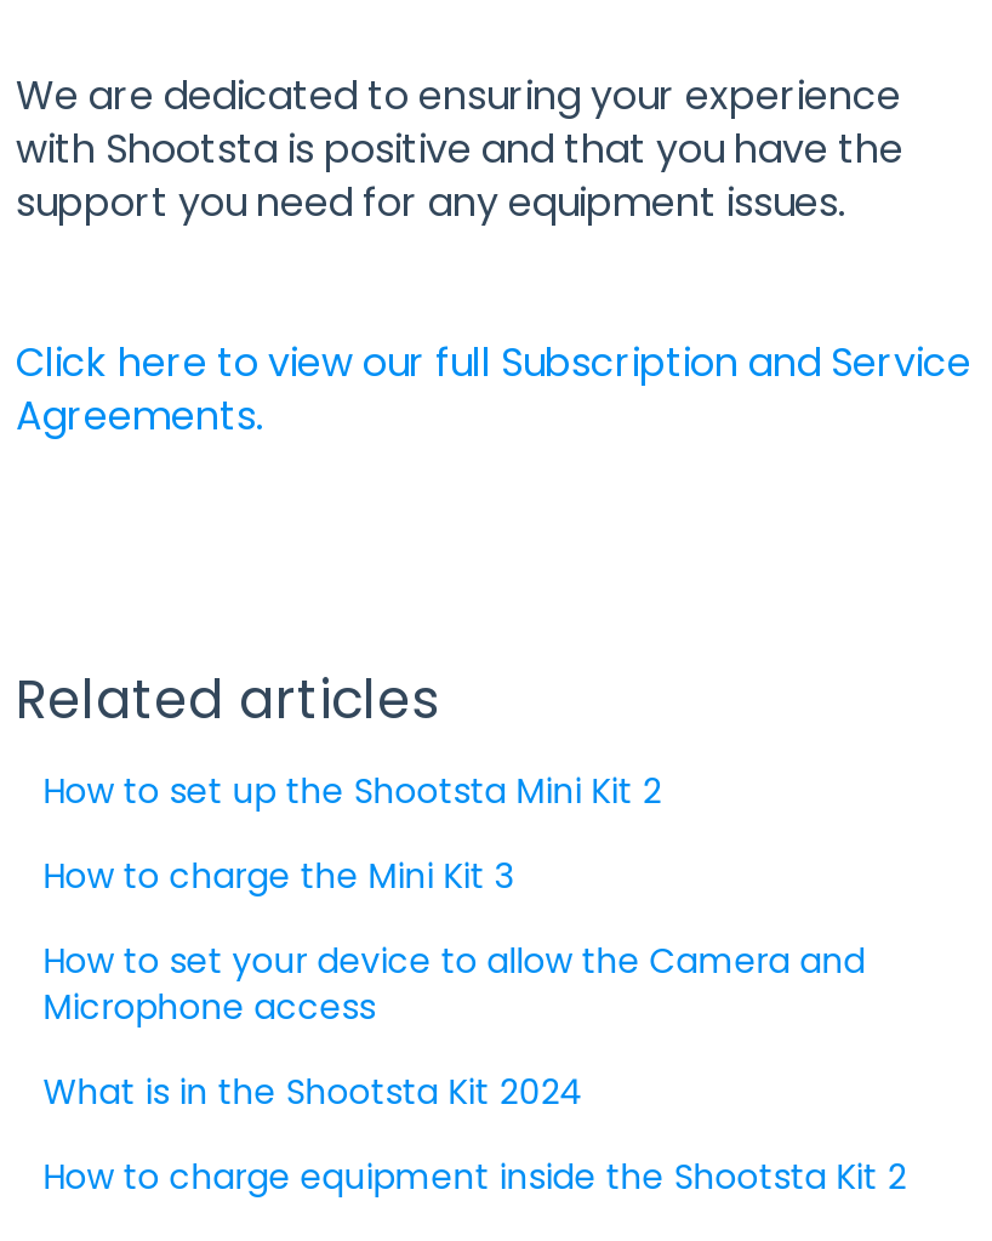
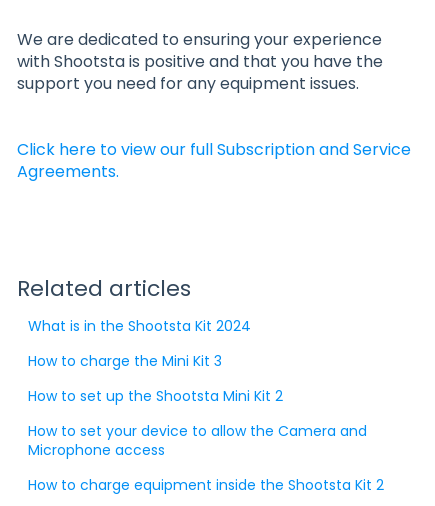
moved down: How to set up the Shootsta Mini Kit 2

moved down: How to set your device to allow the Camera and | Microphone access

moved up: What is in the Shootsta Kit 2024
